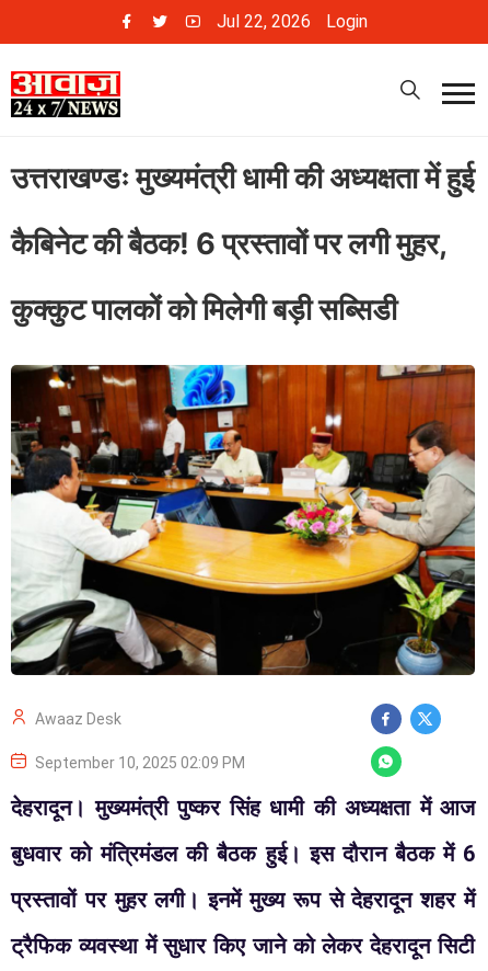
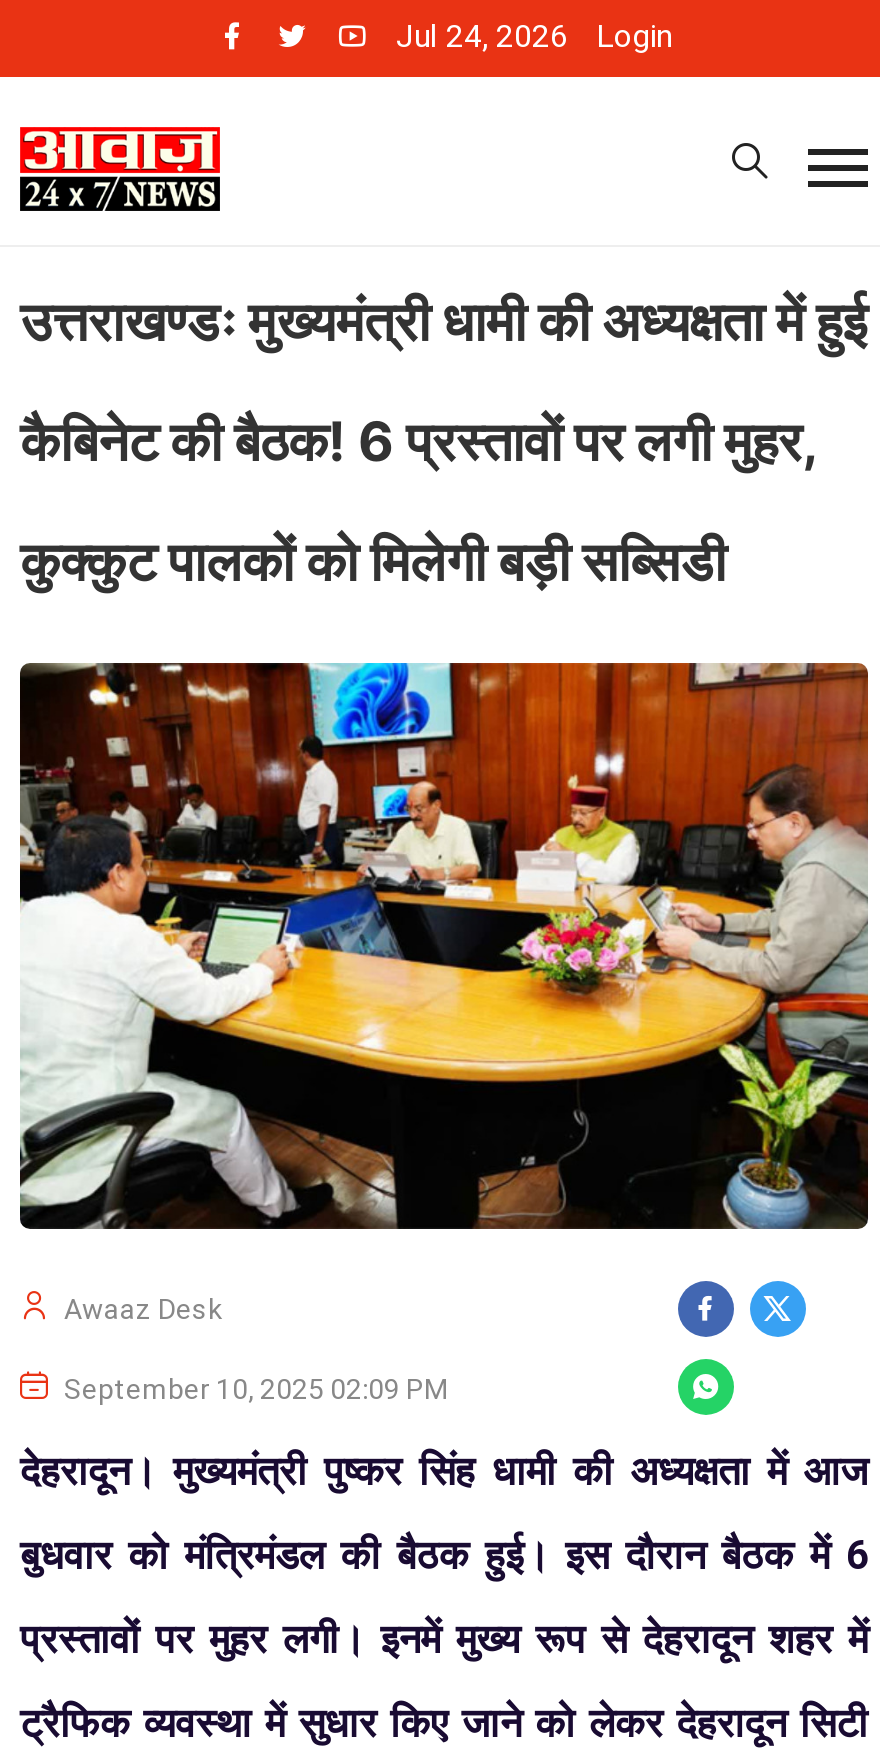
- Jul 22, 2026 Login
+ Jul 24, 2026 Login
